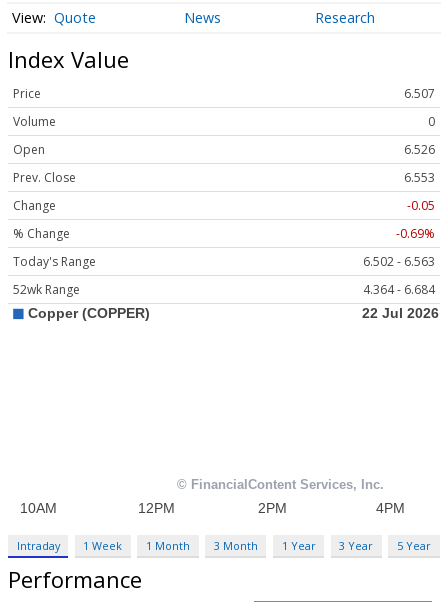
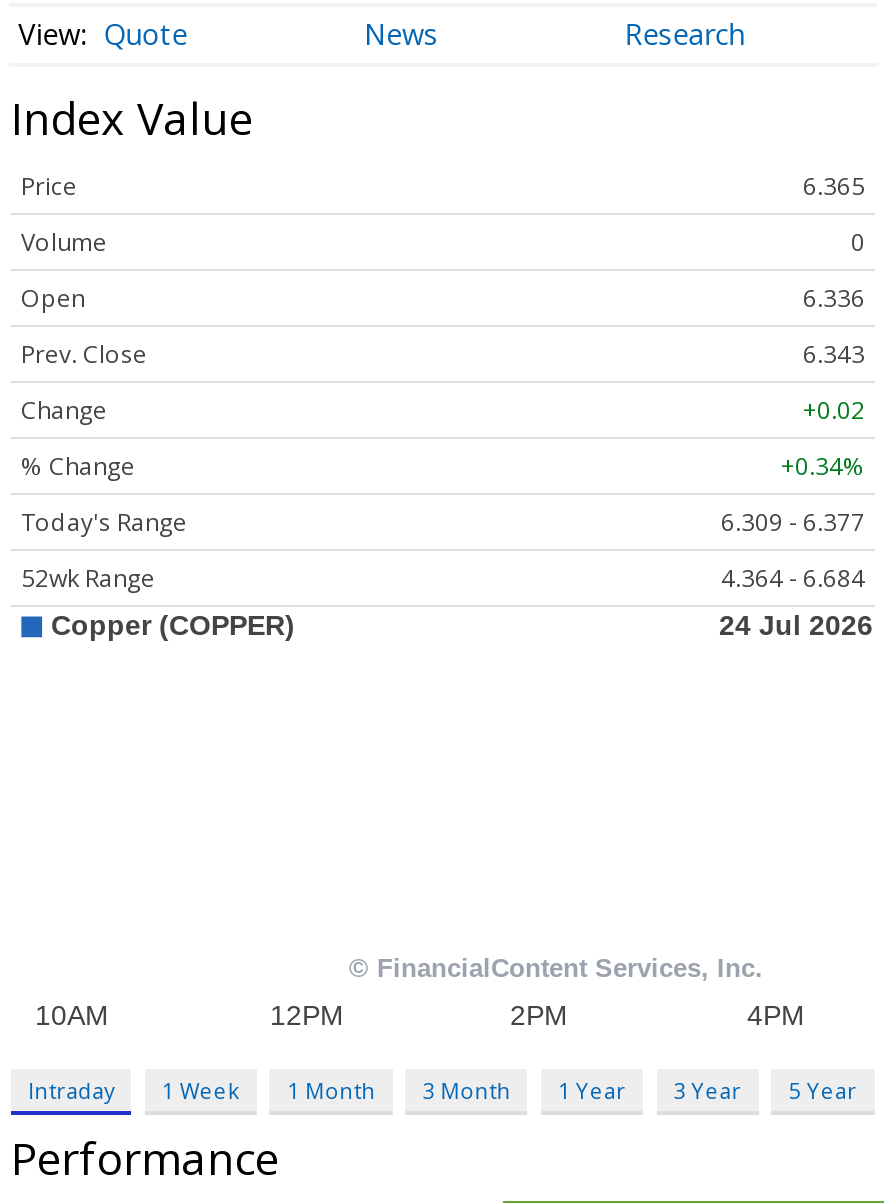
- 6.507
+ 6.365

- 6.526
+ 6.336

- 6.553
+ 6.343

- -0.05
+ +0.02

- -0.69%
+ +0.34%

- 6.502 - 6.563
+ 6.309 - 6.377
